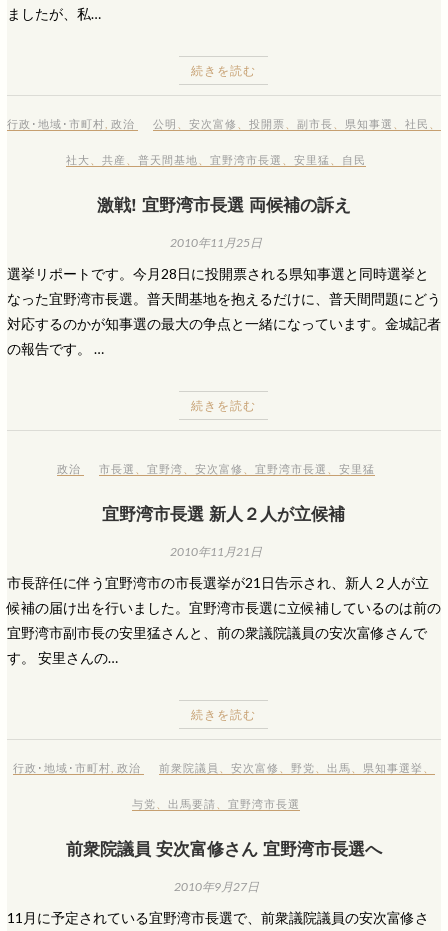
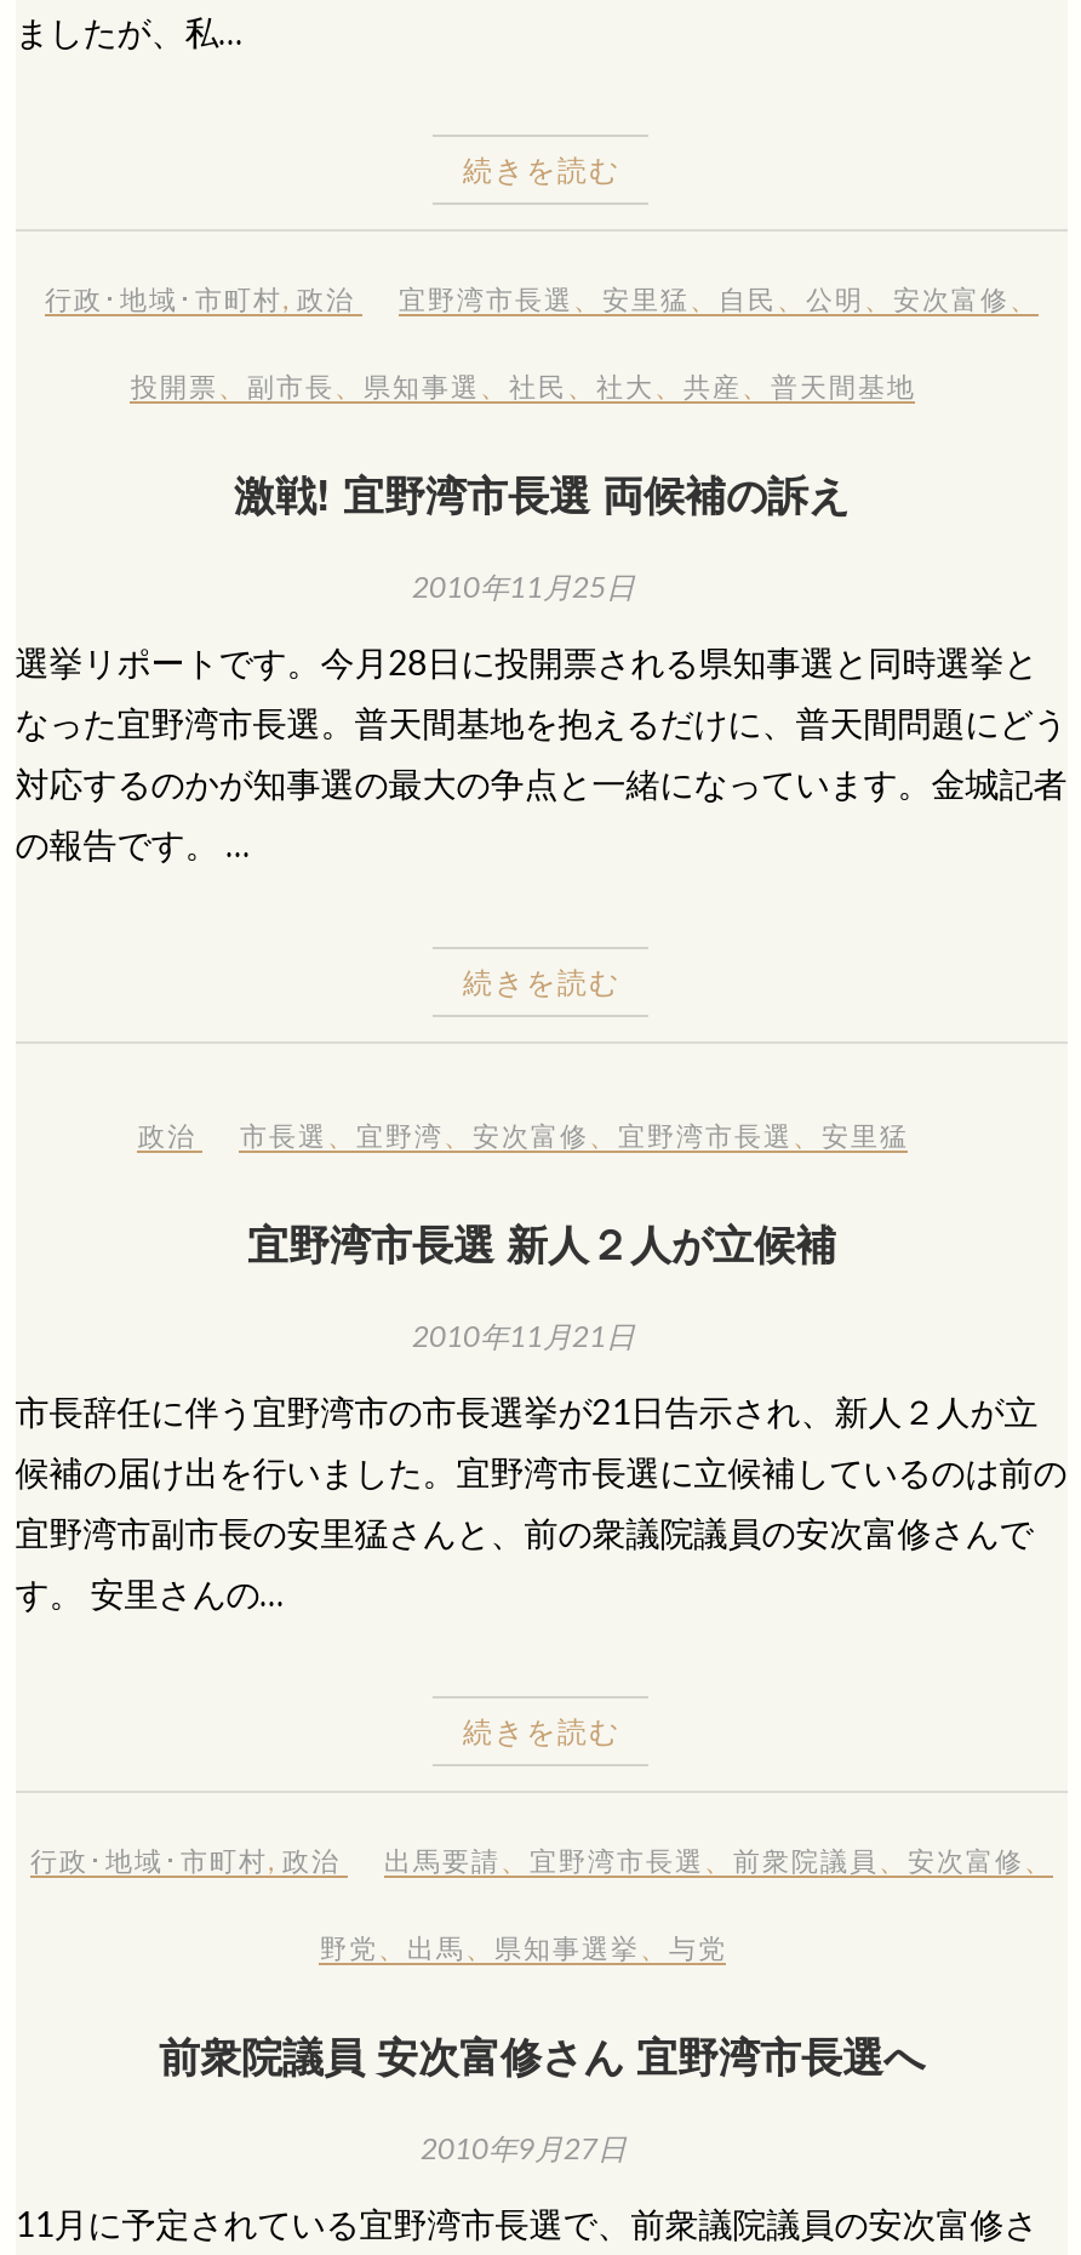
- 公明、安次富修、投開票、副市長、県知事選、社民、
+ 宜野湾市長選、安里猛、自民、公明、安次富修、

- 社大、共産、普天間基地、宜野湾市長選、安里猛、自民
+ 投開票、副市長、県知事選、社民、社大、共産、普天間基地

- 前衆院議員、安次富修、野党、出馬、県知事選挙、
+ 出馬要請、宜野湾市長選、前衆院議員、安次富修、

- 与党、出馬要請、宜野湾市長選
+ 野党、出馬、県知事選挙、与党
